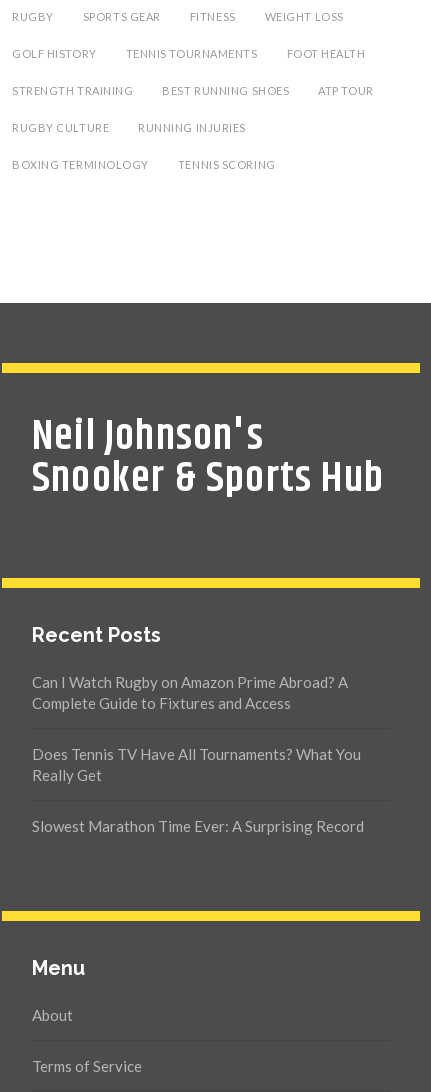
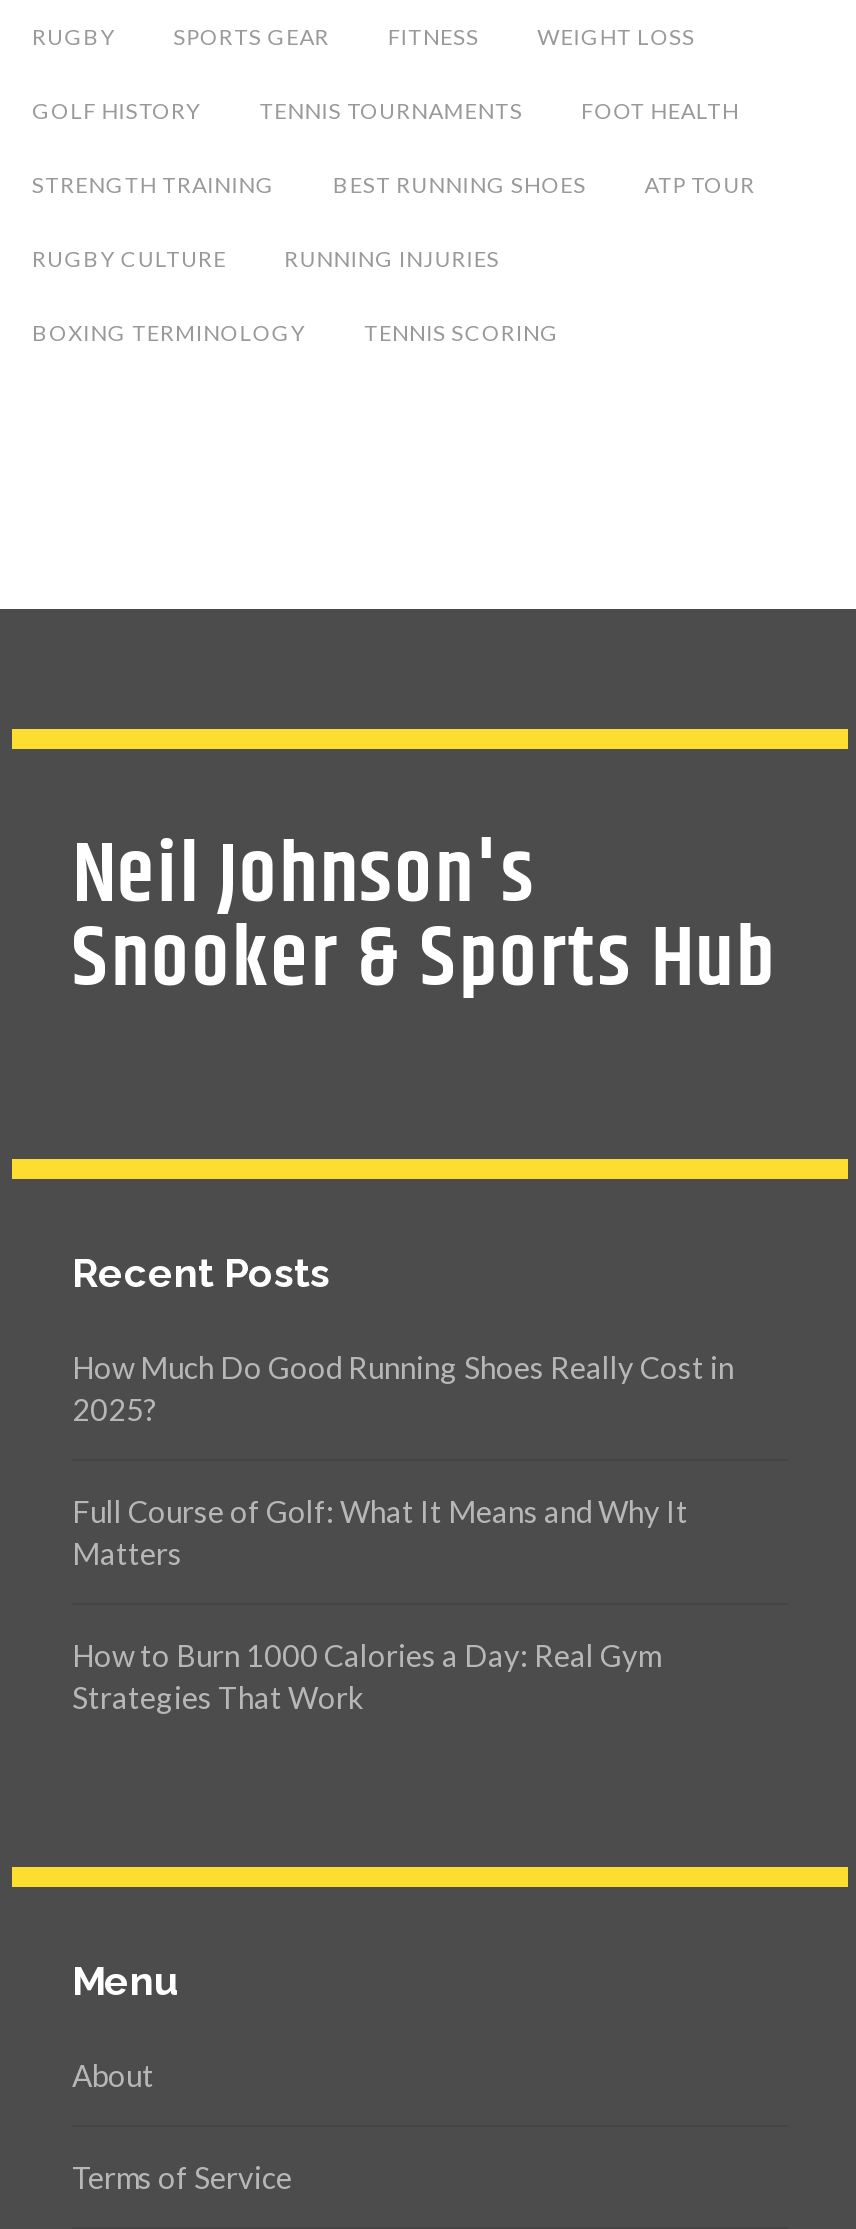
- Can I Watch Rugby on Amazon Prime Abroad? A
- Complete Guide to Fixtures and Access
+ How Much Do Good Running Shoes Really Cost in
+ 2025?

- Does Tennis TV Have All Tournaments? What You
- Really Get
+ Full Course of Golf: What It Means and Why It
+ Matters

- Slowest Marathon Time Ever: A Surprising Record
+ How to Burn 1000 Calories a Day: Real Gym
+ Strategies That Work
